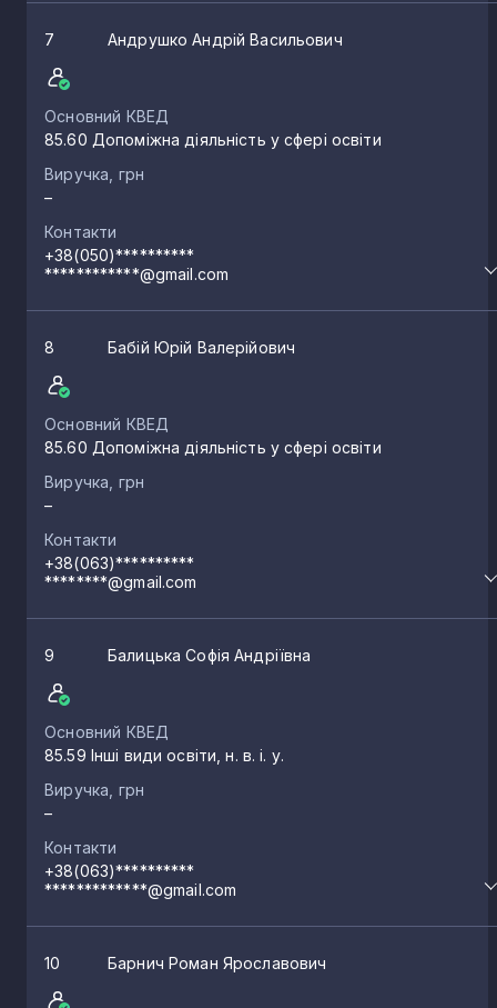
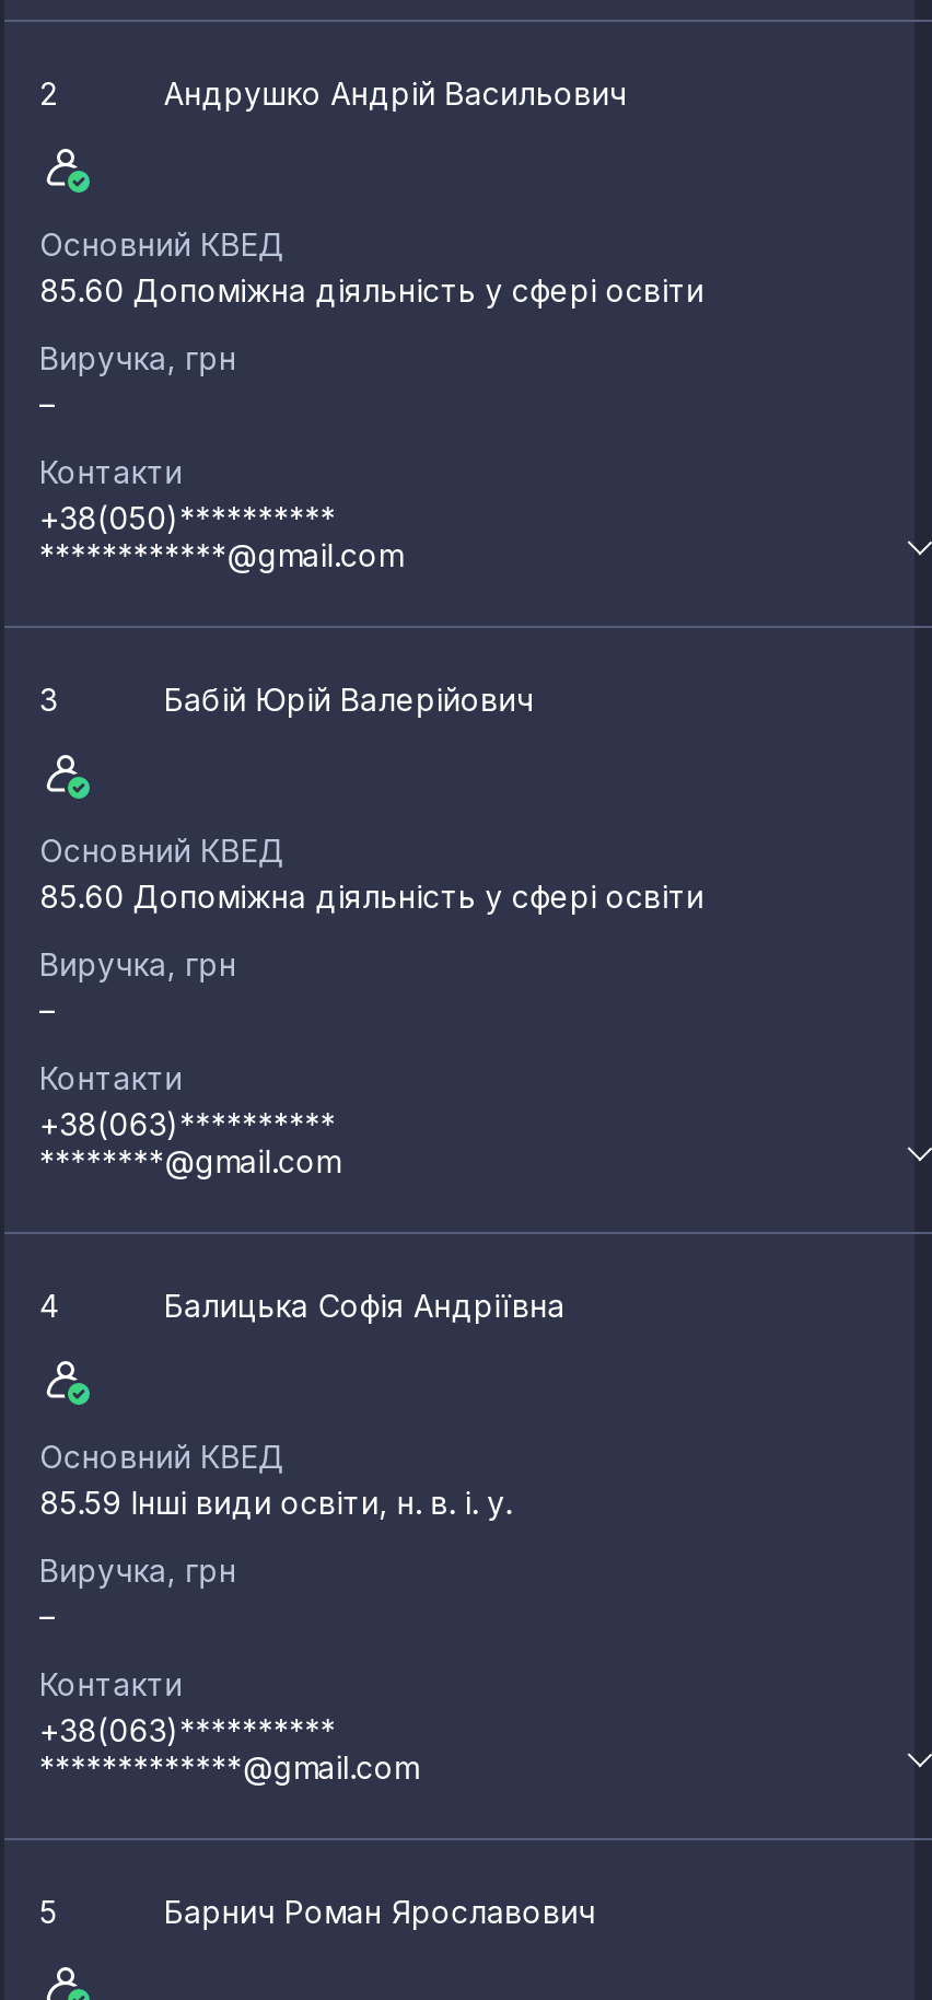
- 7
+ 2

- 8
+ 3

- 9
+ 4

- 10
+ 5
